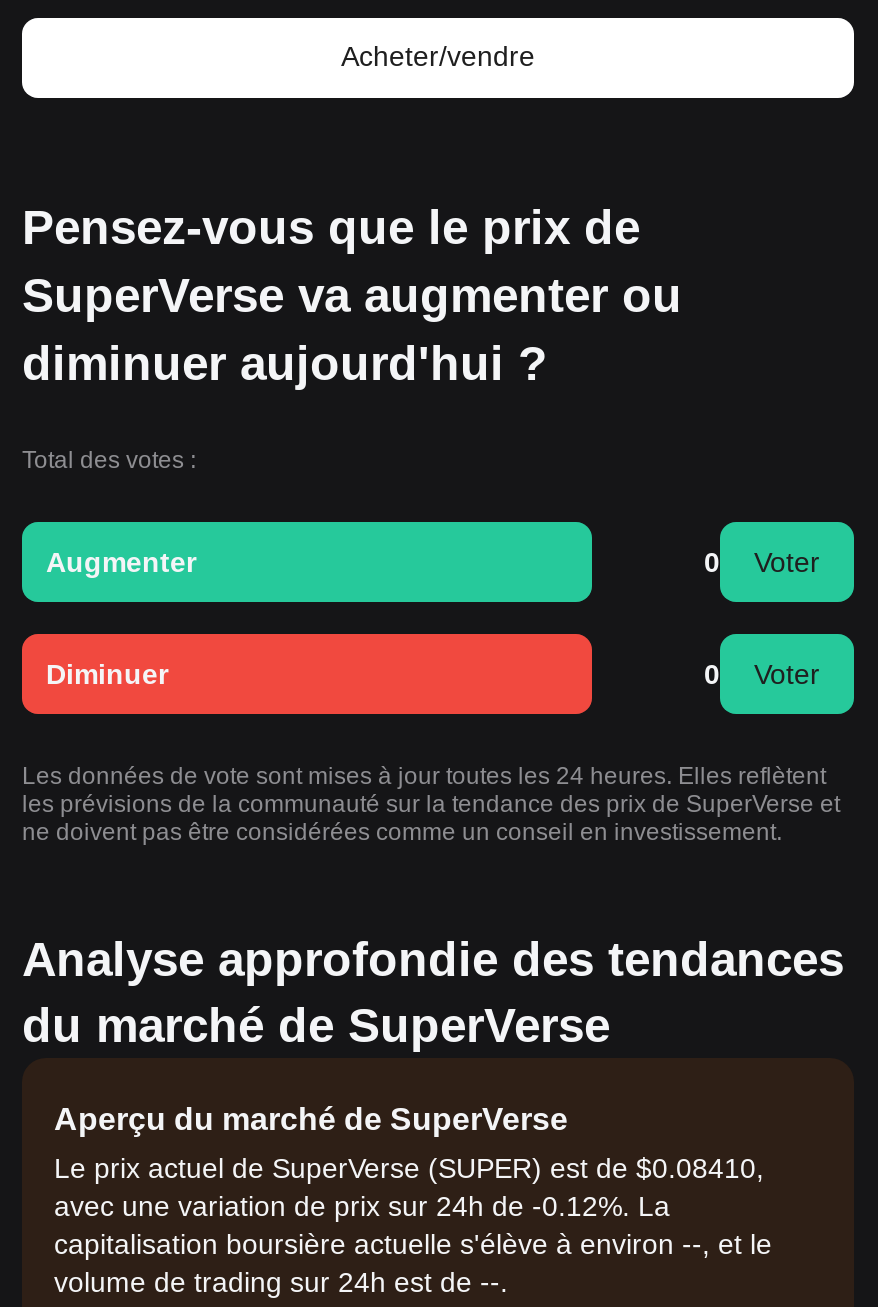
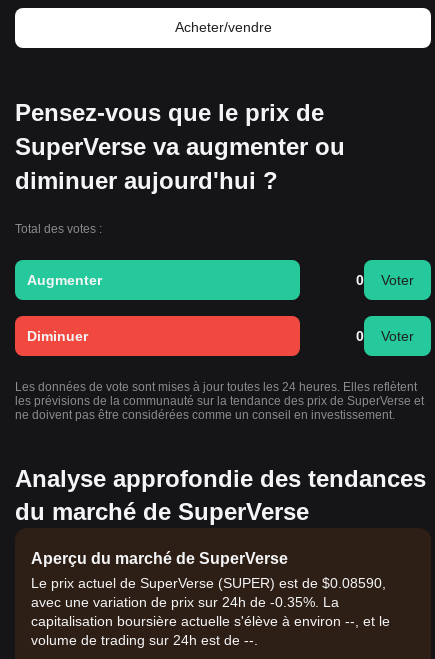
- Le prix actuel de SuperVerse (SUPER) est de $0.08410,
+ Le prix actuel de SuperVerse (SUPER) est de $0.08590,

- avec une variation de prix sur 24h de -0.12%. La
+ avec une variation de prix sur 24h de -0.35%. La
